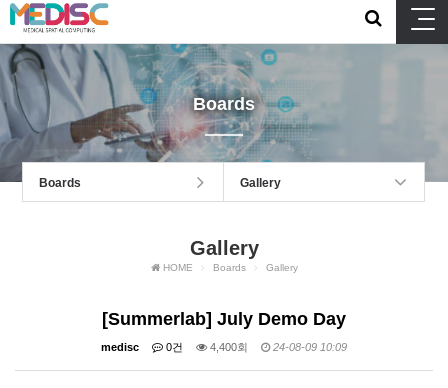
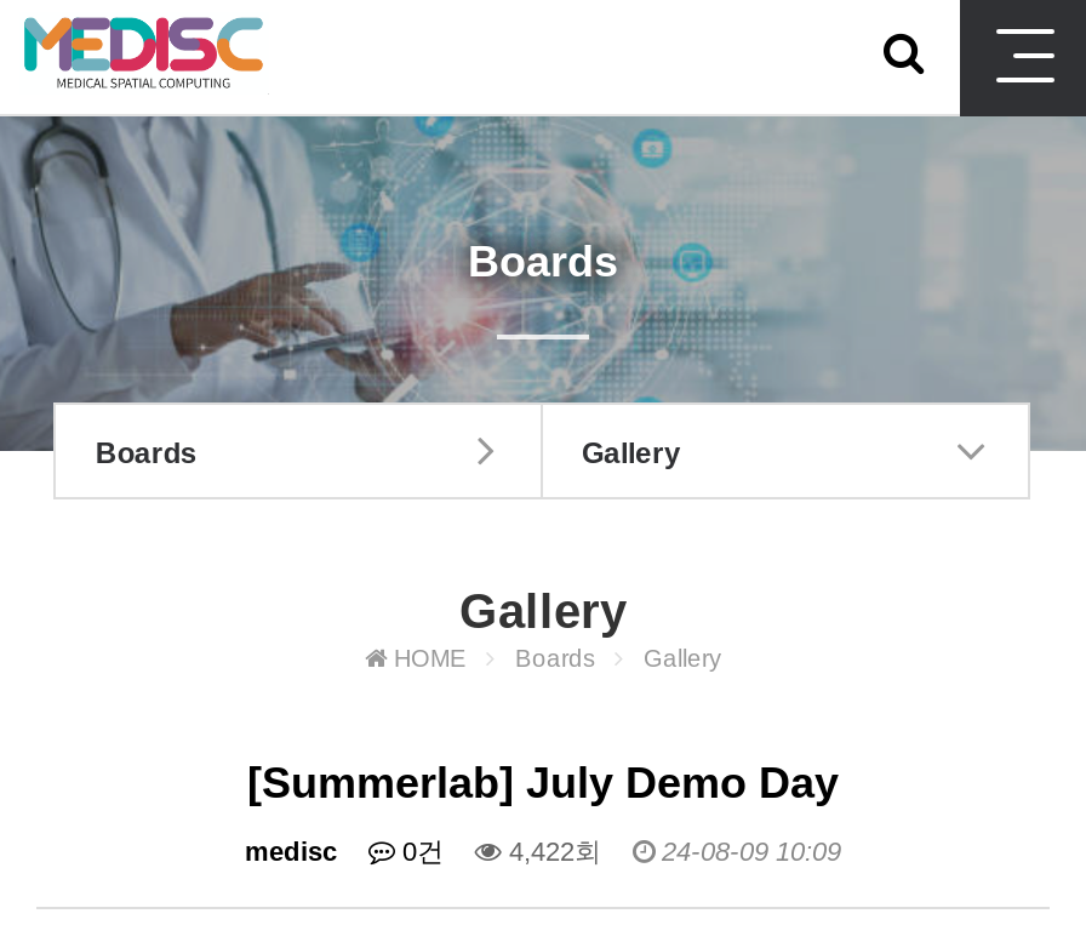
- medisc 0건 4,400회 24-08-09 10:09
+ medisc 0건 4,422회 24-08-09 10:09
